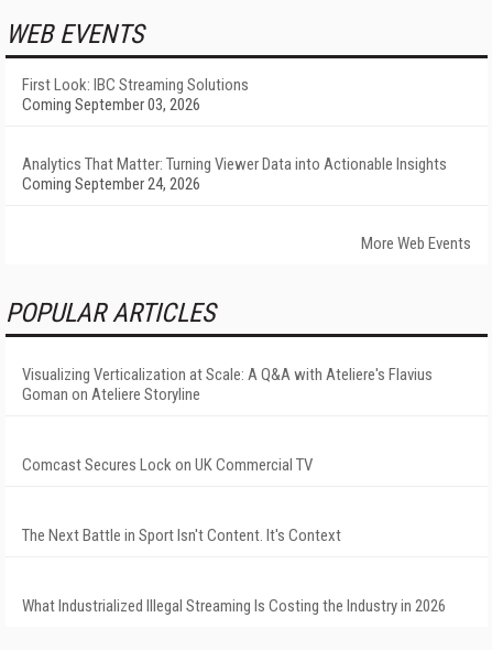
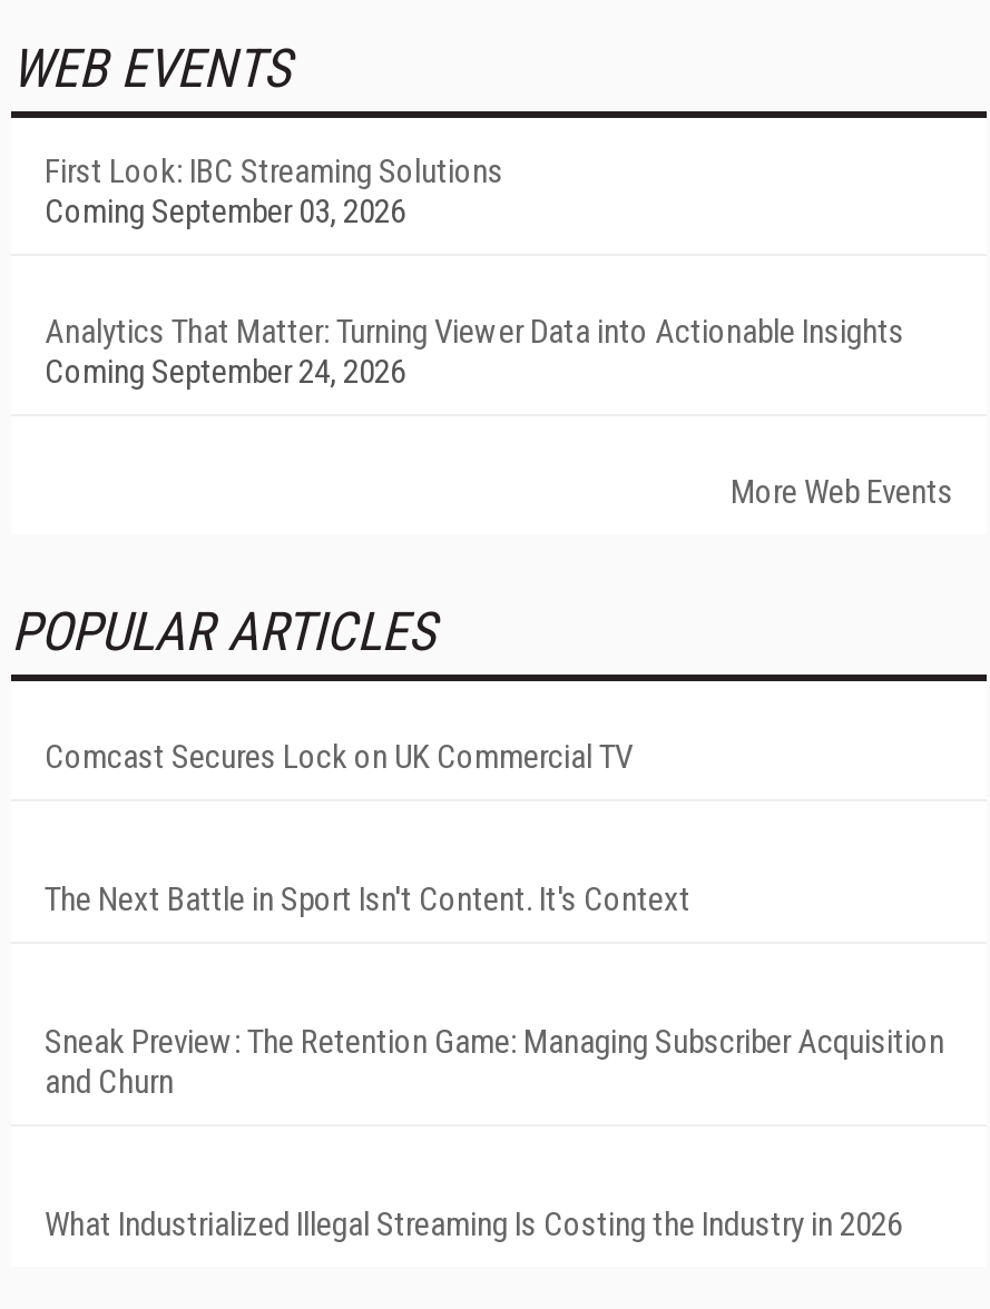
- Visualizing Verticalization at Scale: A Q&A with Ateliere's Flavius
- Goman on Ateliere Storyline

moved up: Comcast Secures Lock on UK Commercial TV | The Next Battle in Sport Isn't Content. It's Context

+ Sneak Preview: The Retention Game: Managing Subscriber Acquisition
+ and Churn
